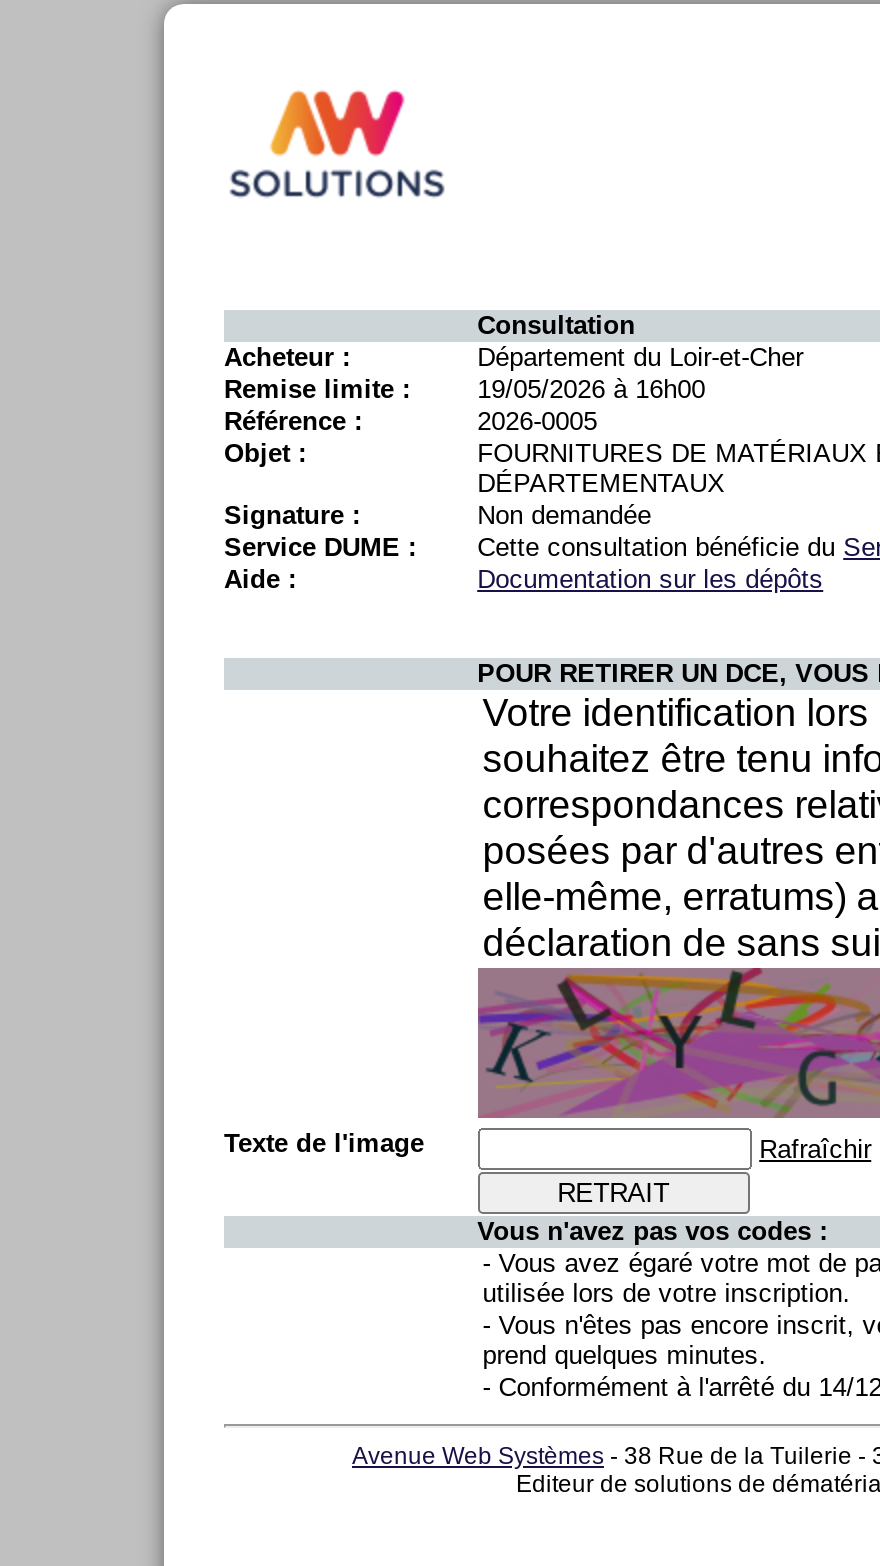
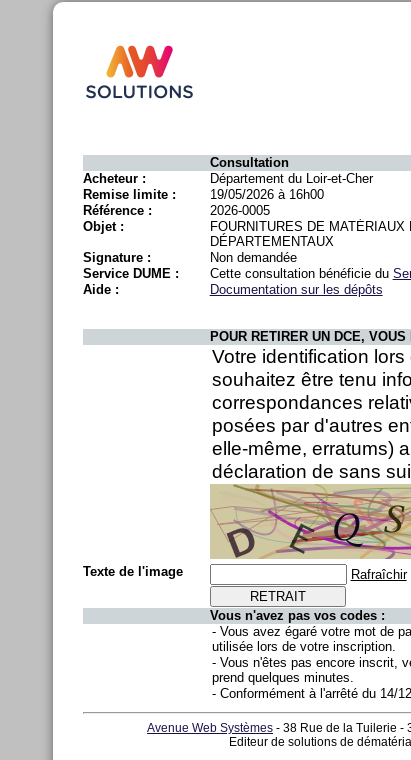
- [image]
+ [image]
